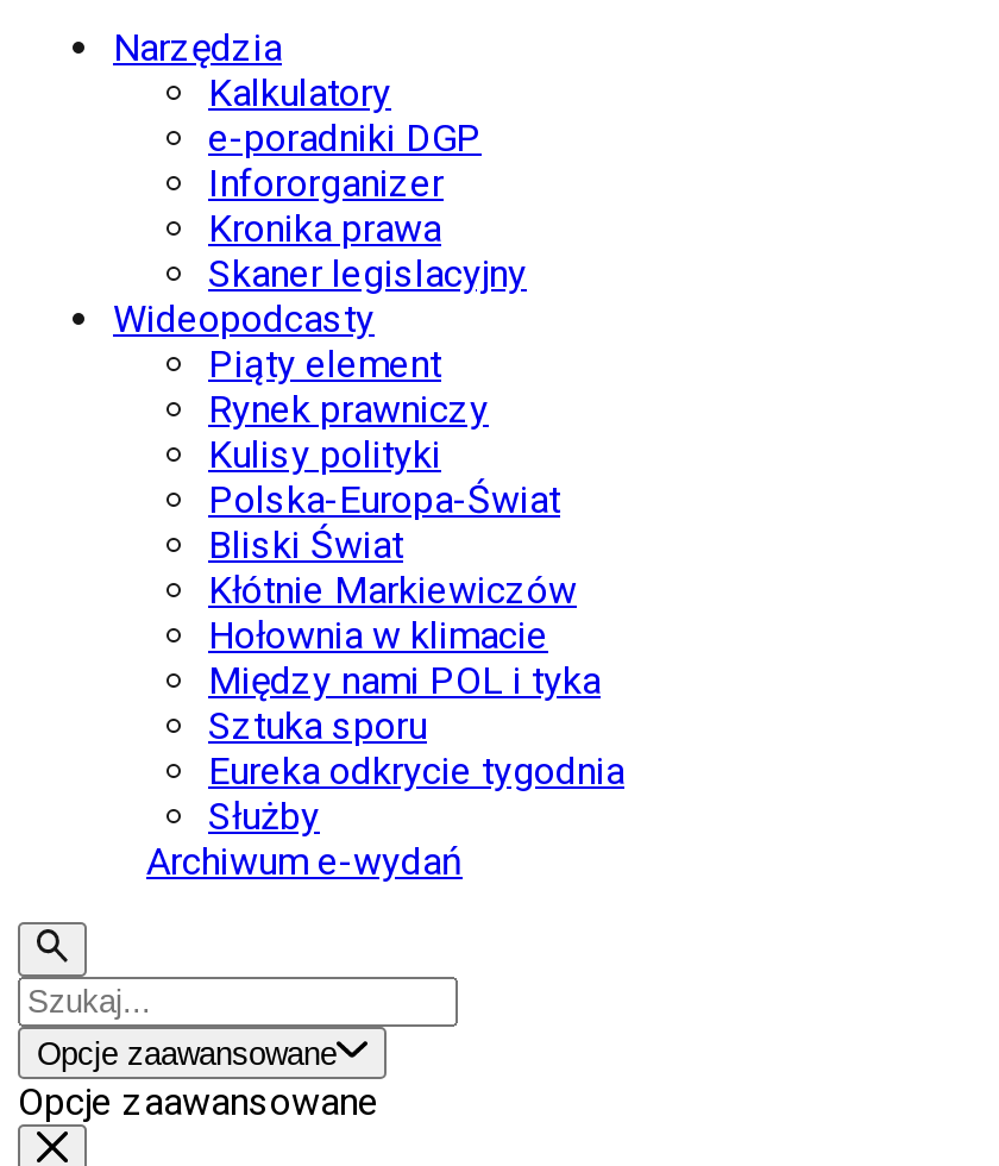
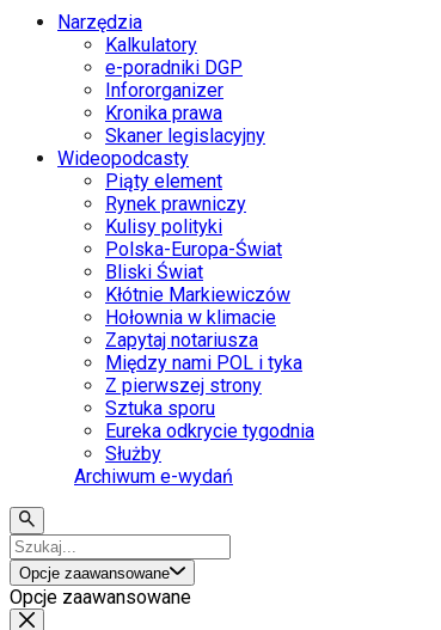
+ Zapytaj notariusza

+ Z pierwszej strony
